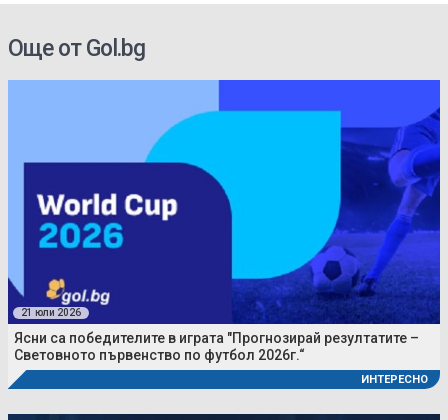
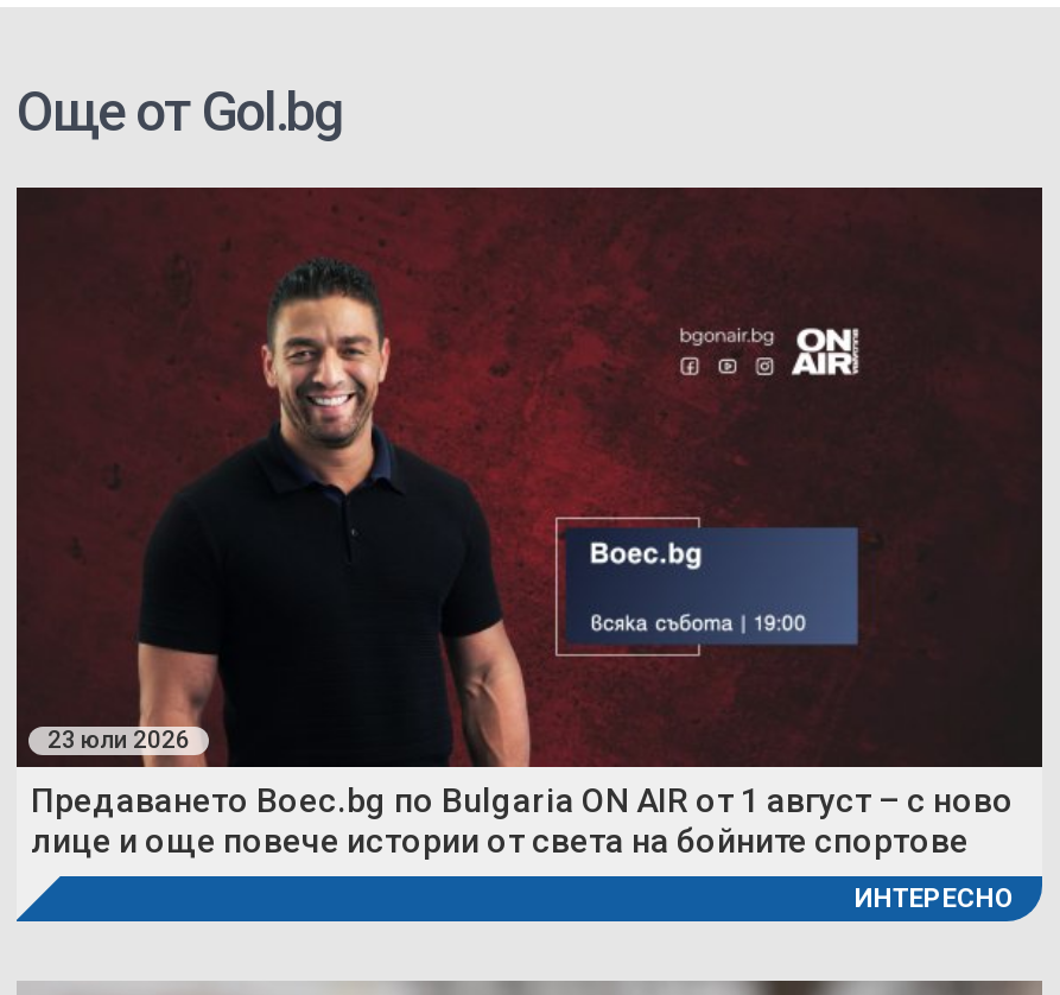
- [image]
- 21 юли 2026
+ [image]
+ 23 юли 2026

- Ясни са победителите в играта "Прогнозирай резултатите –
- Световното първенство по футбол 2026г.“
+ Предаването Boec.bg по Bulgaria ON AIR от 1 август – с ново
+ лице и още повече истории от света на бойните спортове
